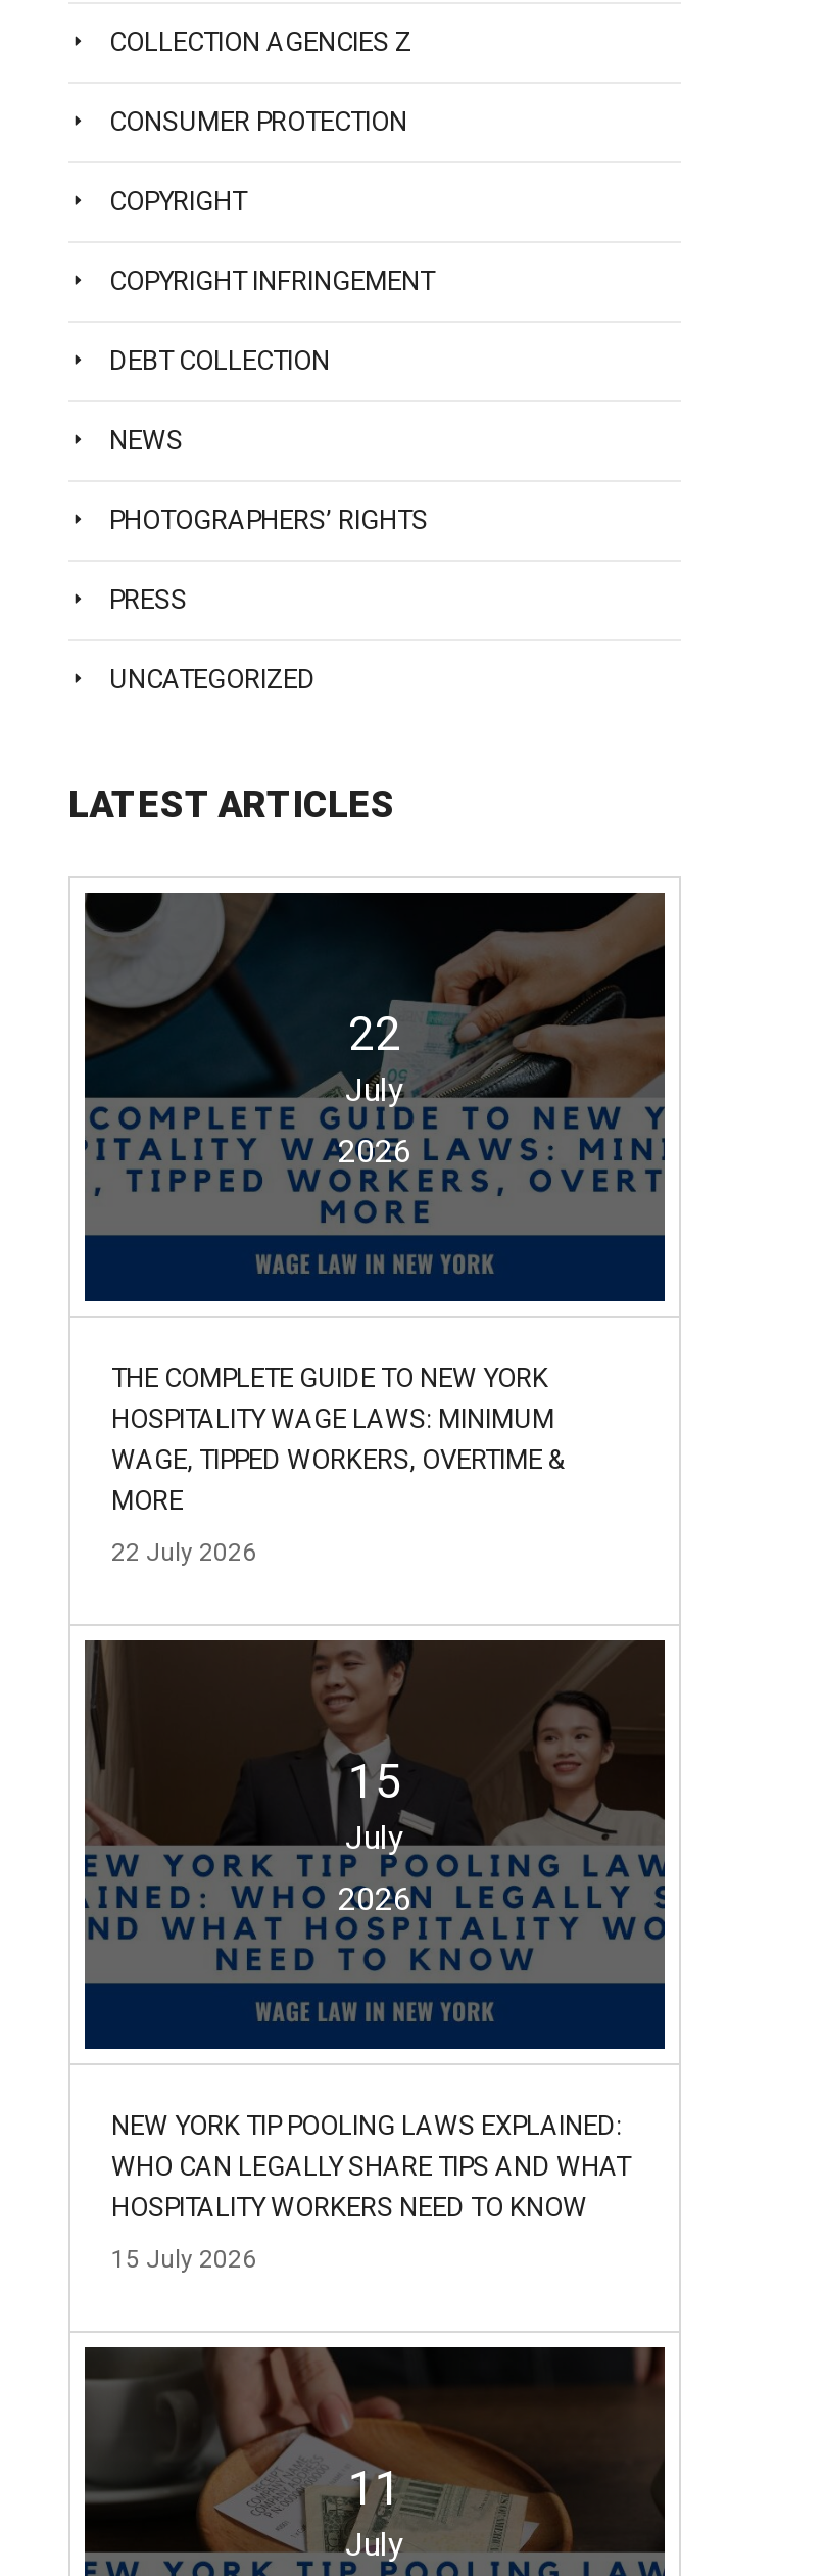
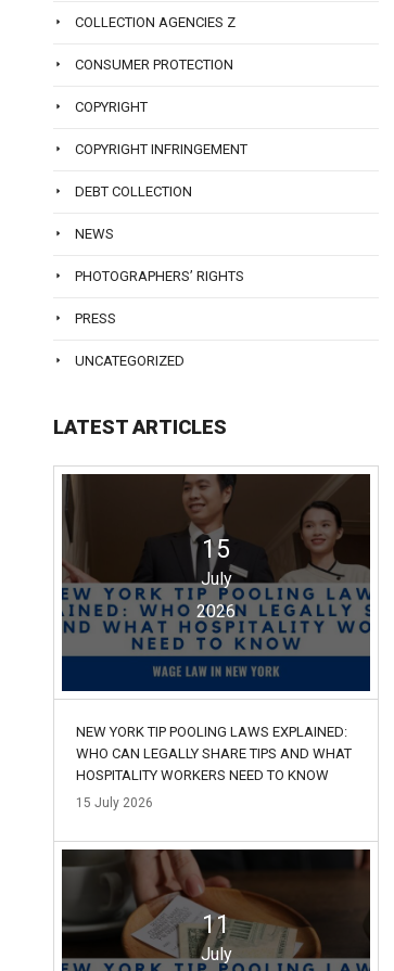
- [image]
- 22
- July
- 2026

- THE COMPLETE GUIDE TO NEW YORK
- HOSPITALITY WAGE LAWS: MINIMUM
- WAGE, TIPPED WORKERS, OVERTIME &
- MORE
- 22 July 2026
